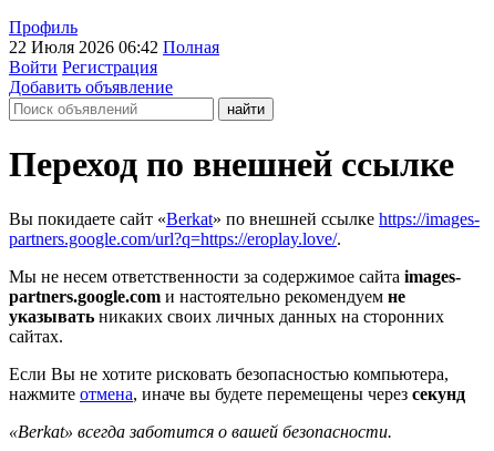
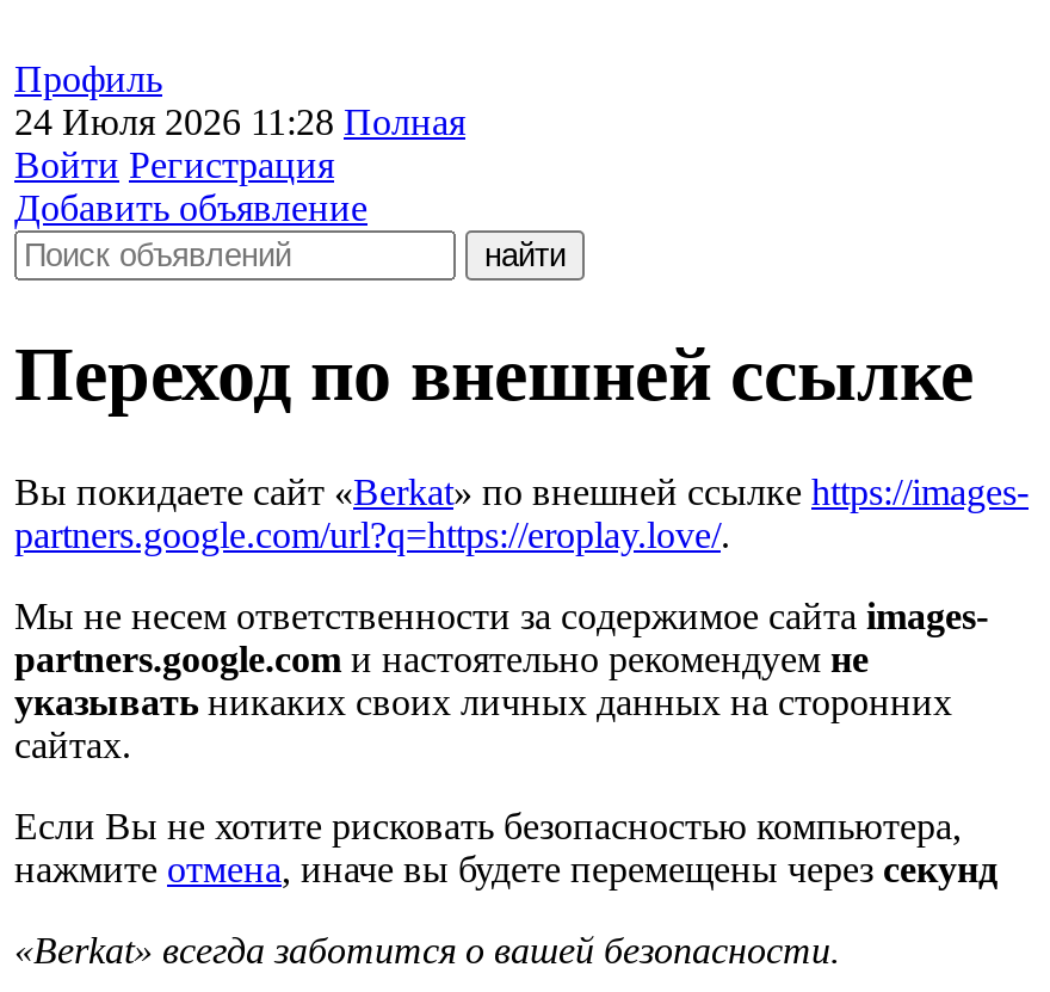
- 22 Июля 2026 06:42 Полная
+ 24 Июля 2026 11:28 Полная
